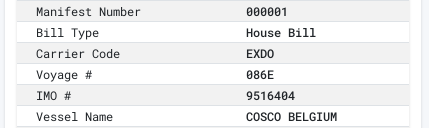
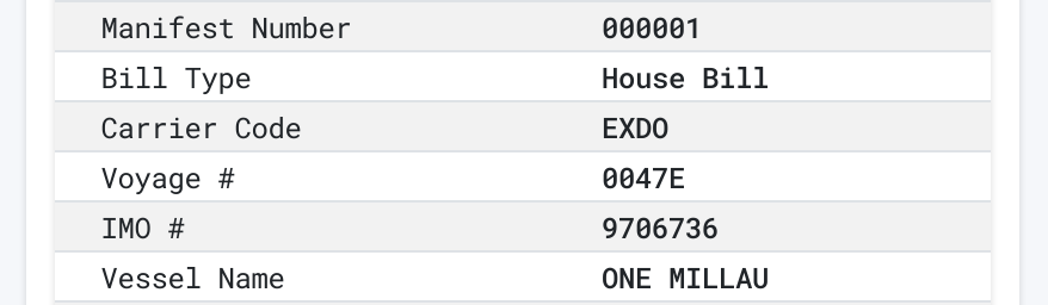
- 086E
+ 0047E

- 9516404
+ 9706736

- COSCO BELGIUM
+ ONE MILLAU
